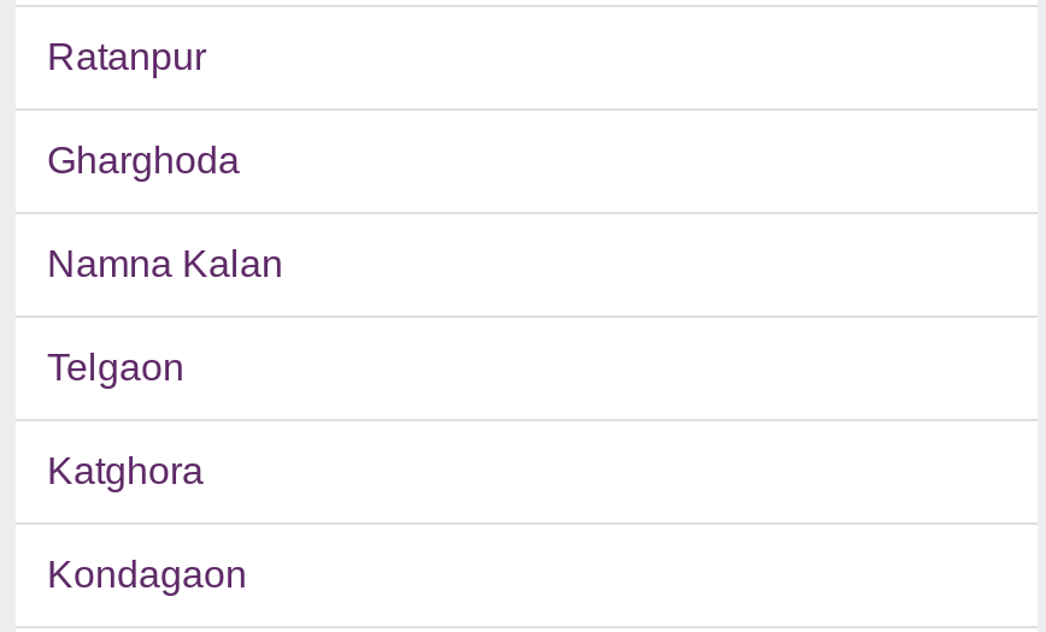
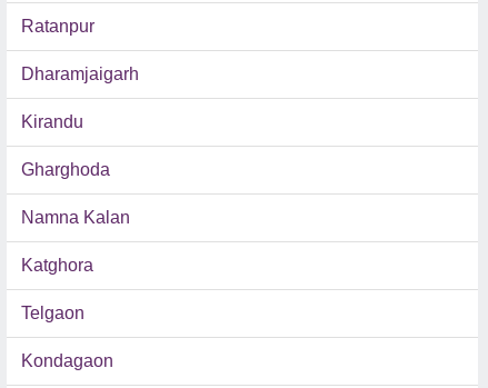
+ Dharamjaigarh
+ Kirandu

moved down: Telgaon
